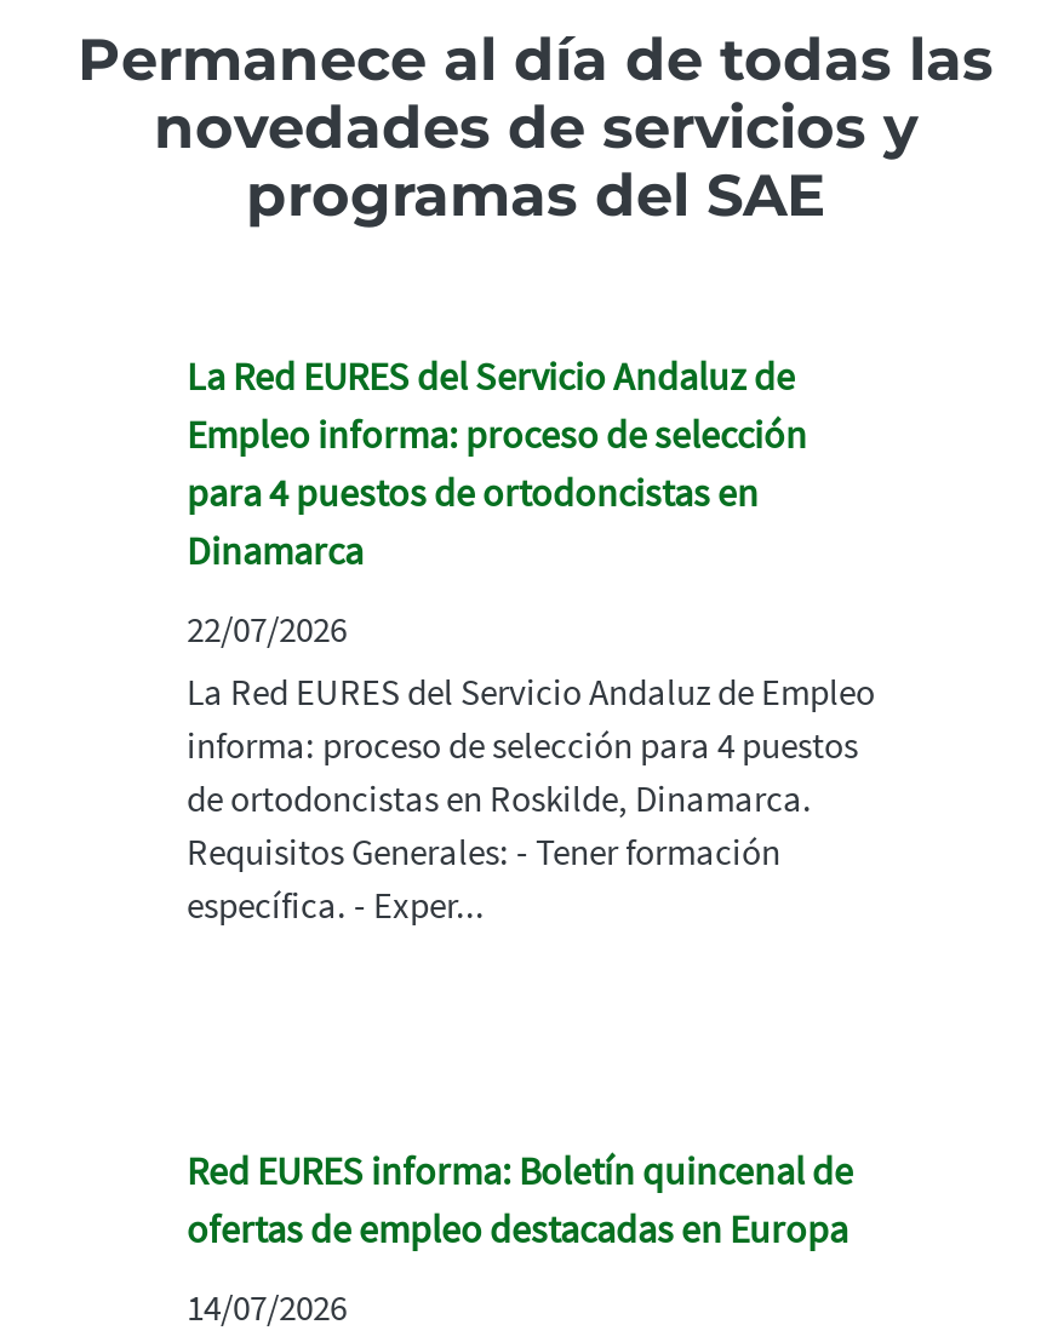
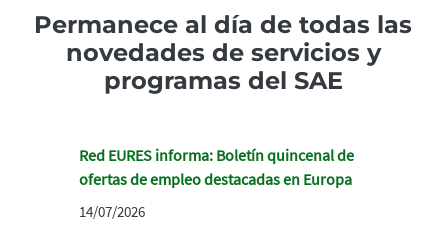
- La Red EURES del Servicio Andaluz de
- Empleo informa: proceso de selección
- para 4 puestos de ortodoncistas en
- Dinamarca
- 22/07/2026
- La Red EURES del Servicio Andaluz de Empleo
- informa: proceso de selección para 4 puestos
- de ortodoncistas en Roskilde, Dinamarca.
- Requisitos Generales: - Tener formación
- específica. - Exper...
